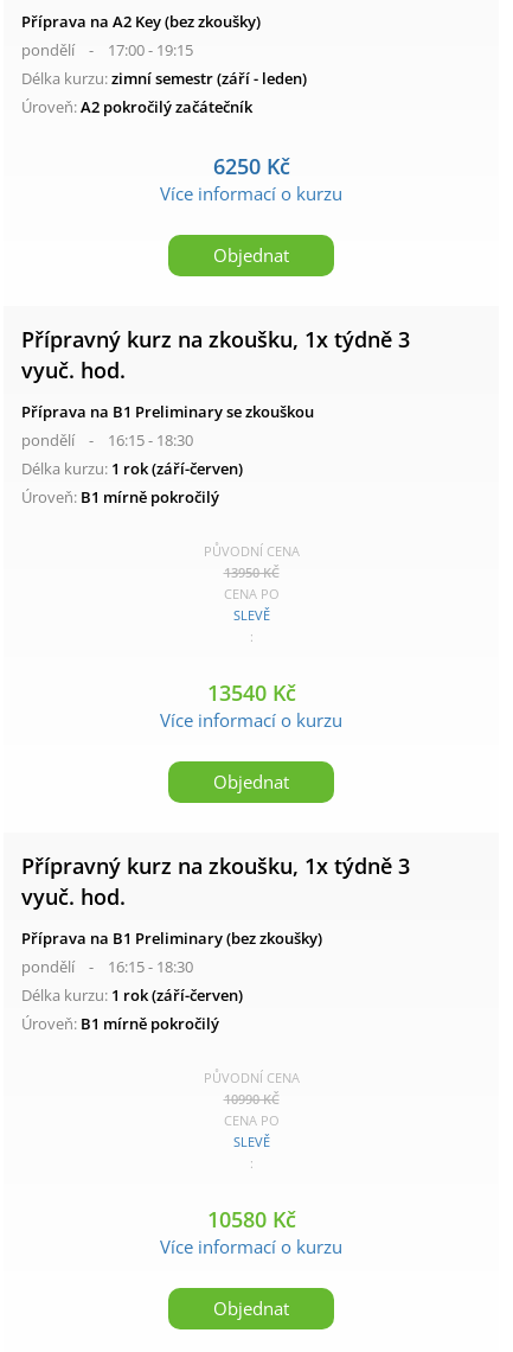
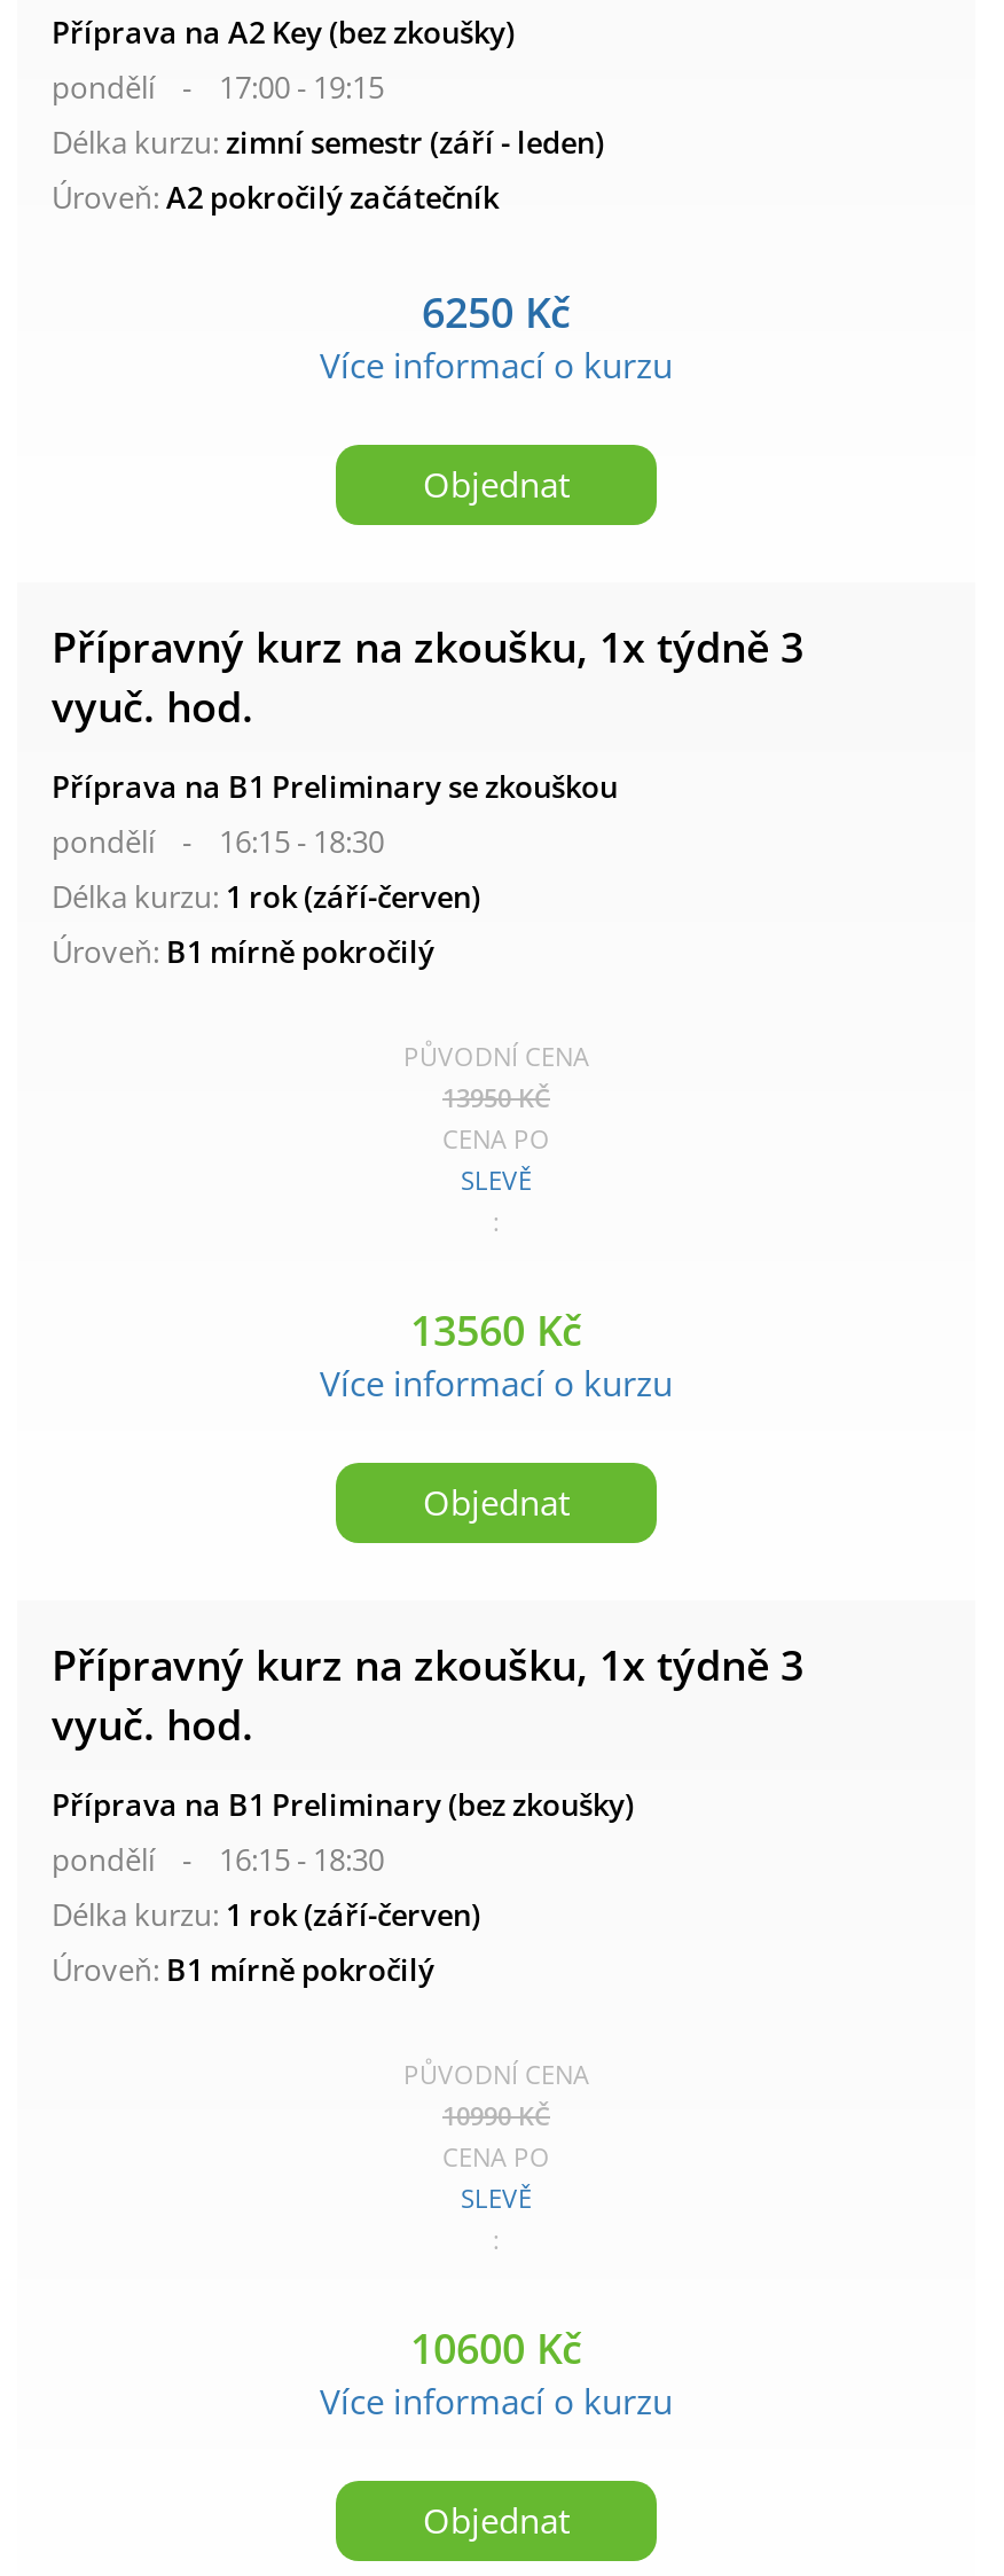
- 13540 Kč
+ 13560 Kč

- 10580 Kč
+ 10600 Kč
